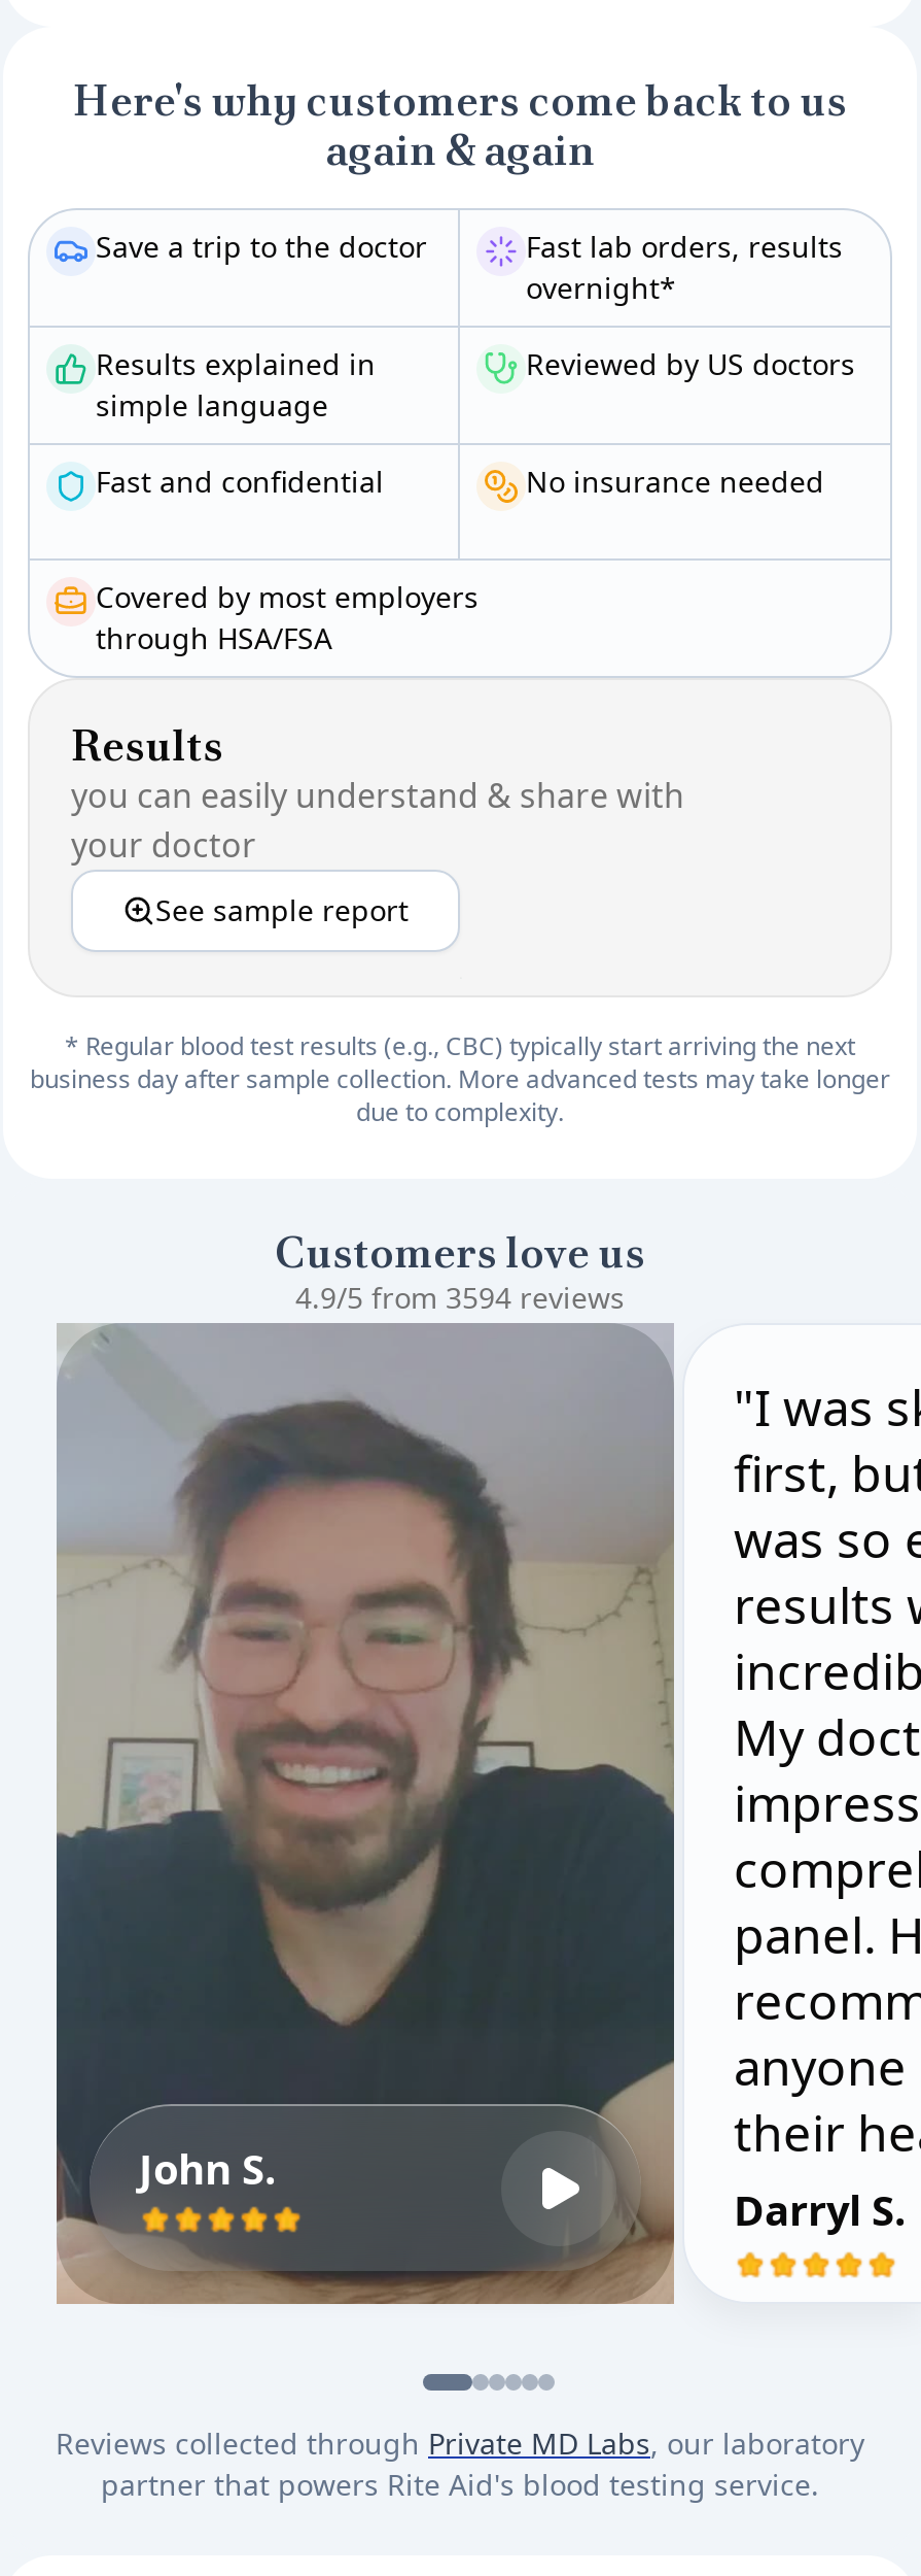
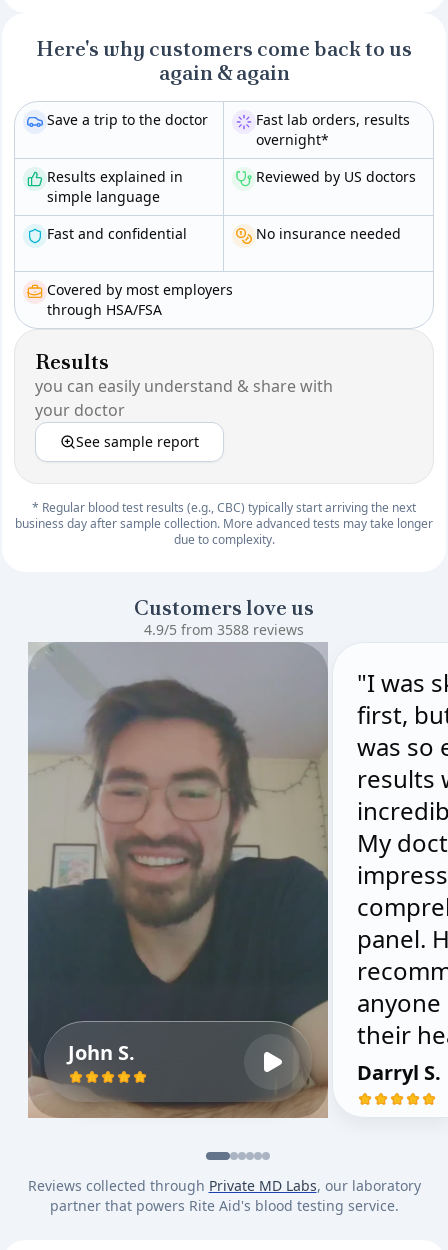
- 4.9/5 from 3594 reviews
+ 4.9/5 from 3588 reviews
